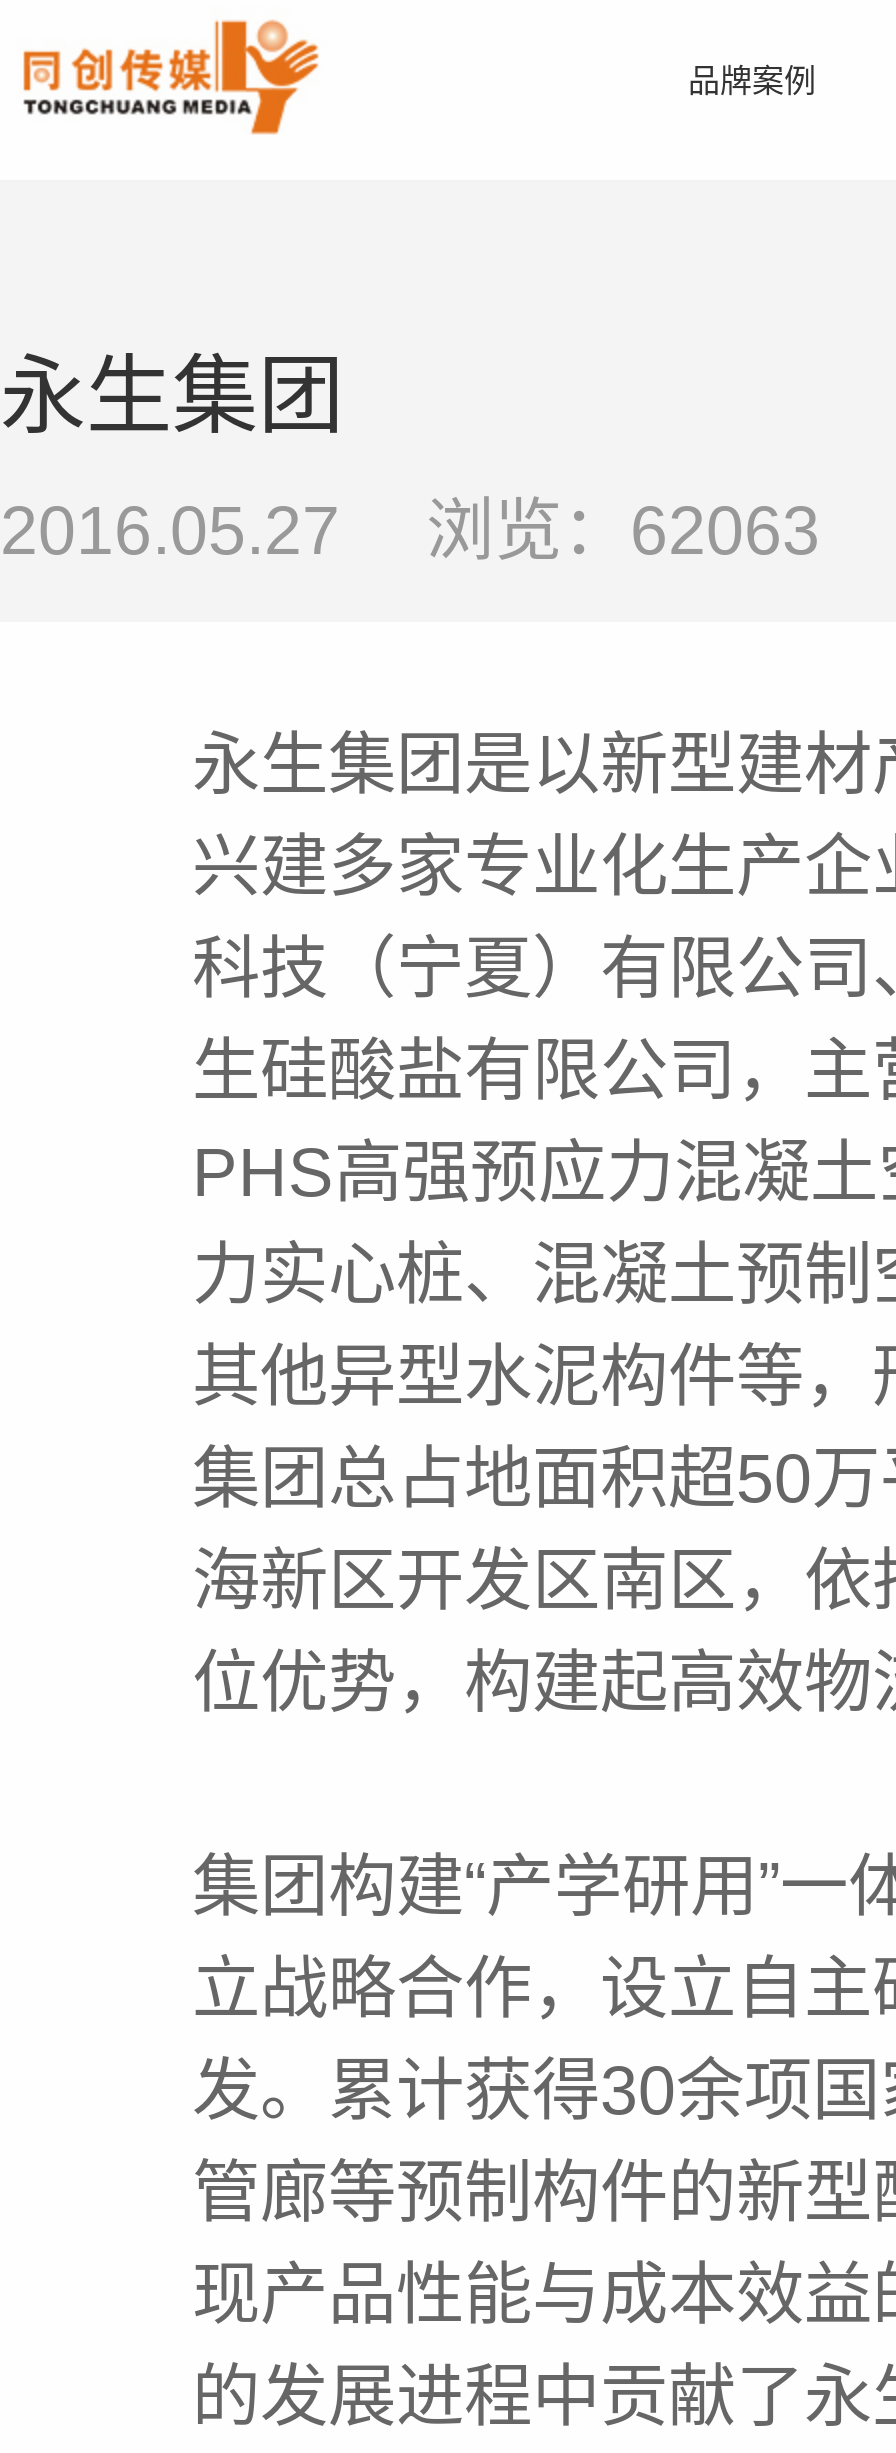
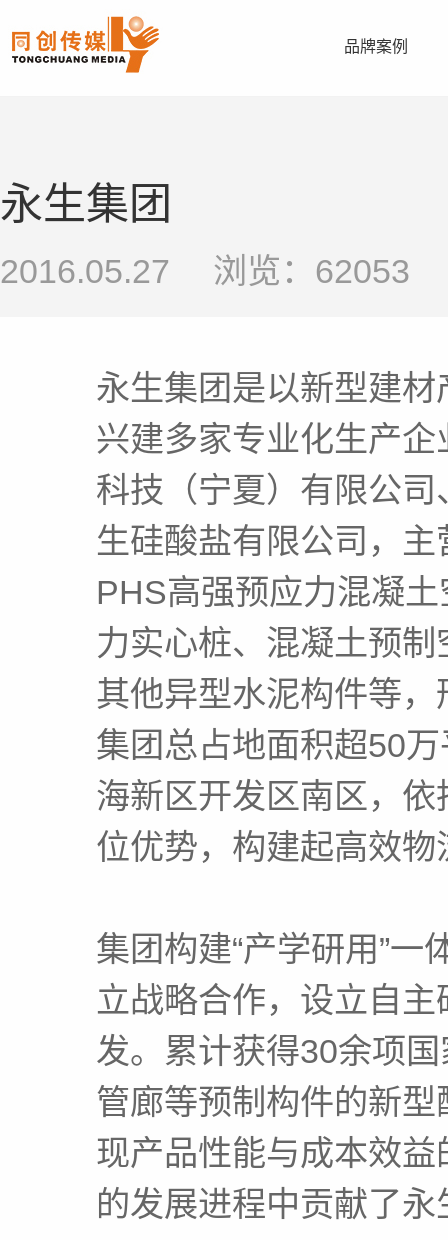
- 2016.05.27 浏览：62063
+ 2016.05.27 浏览：62053
